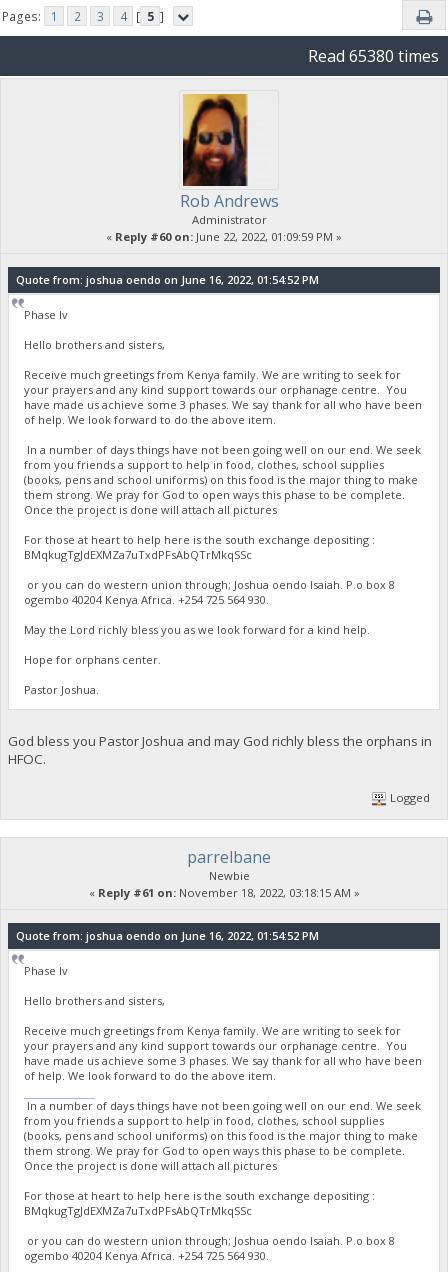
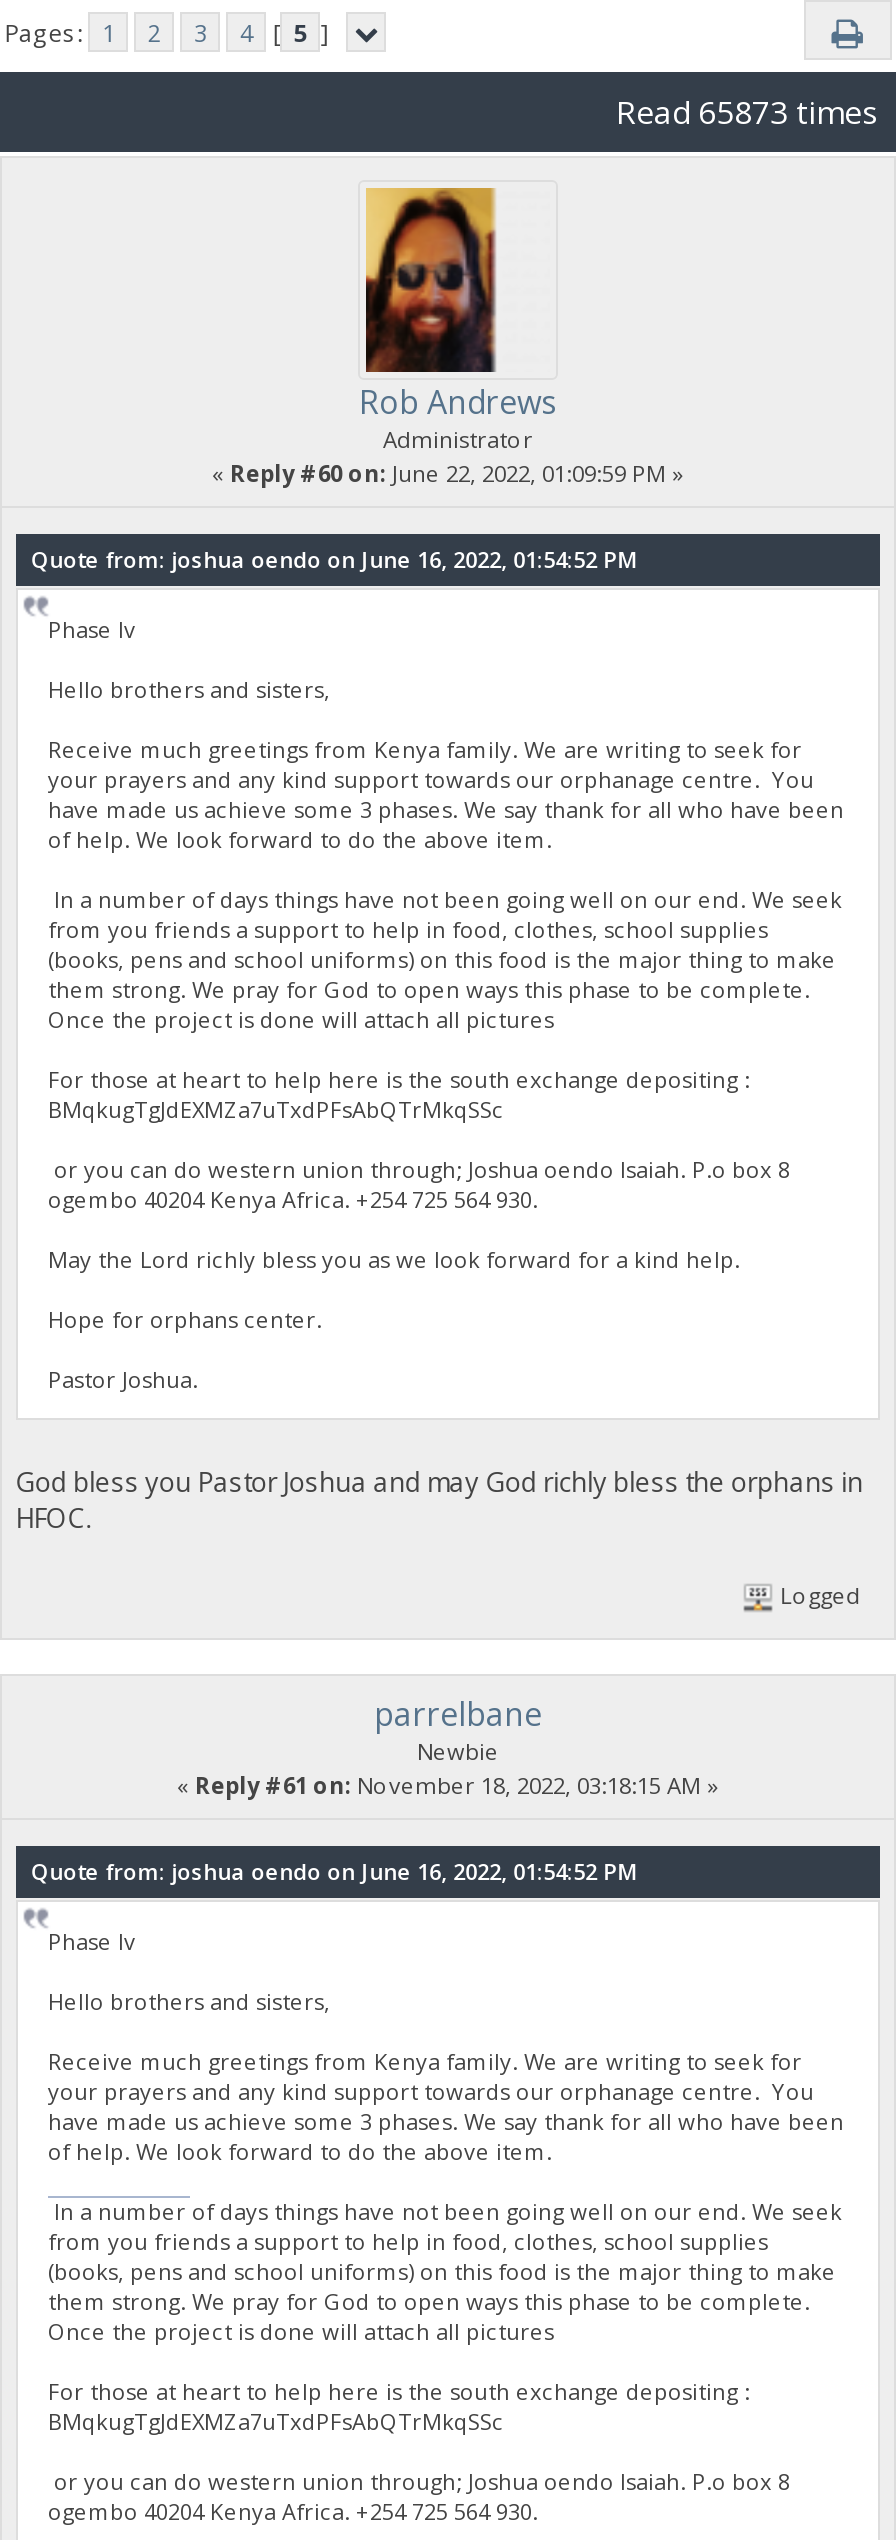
- Read 65380 times
+ Read 65873 times
